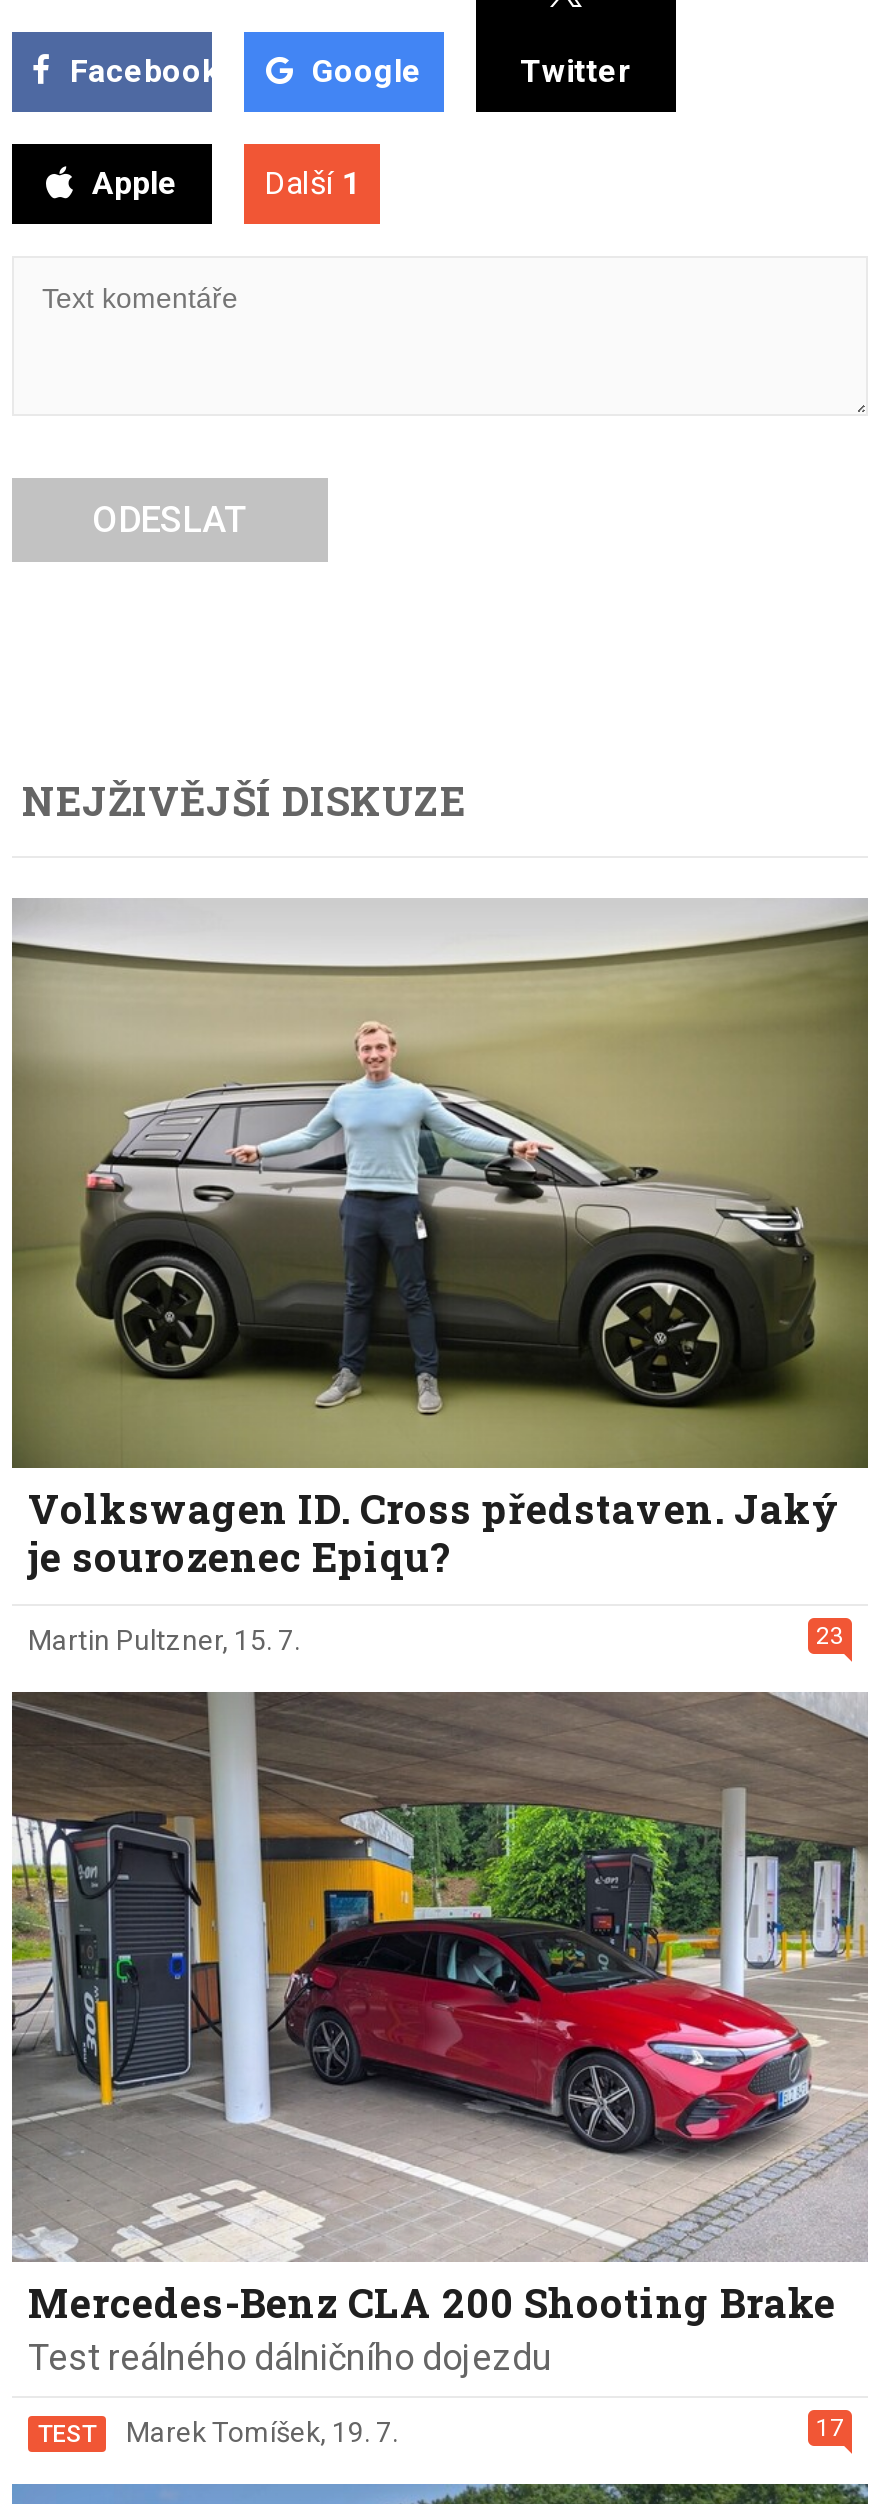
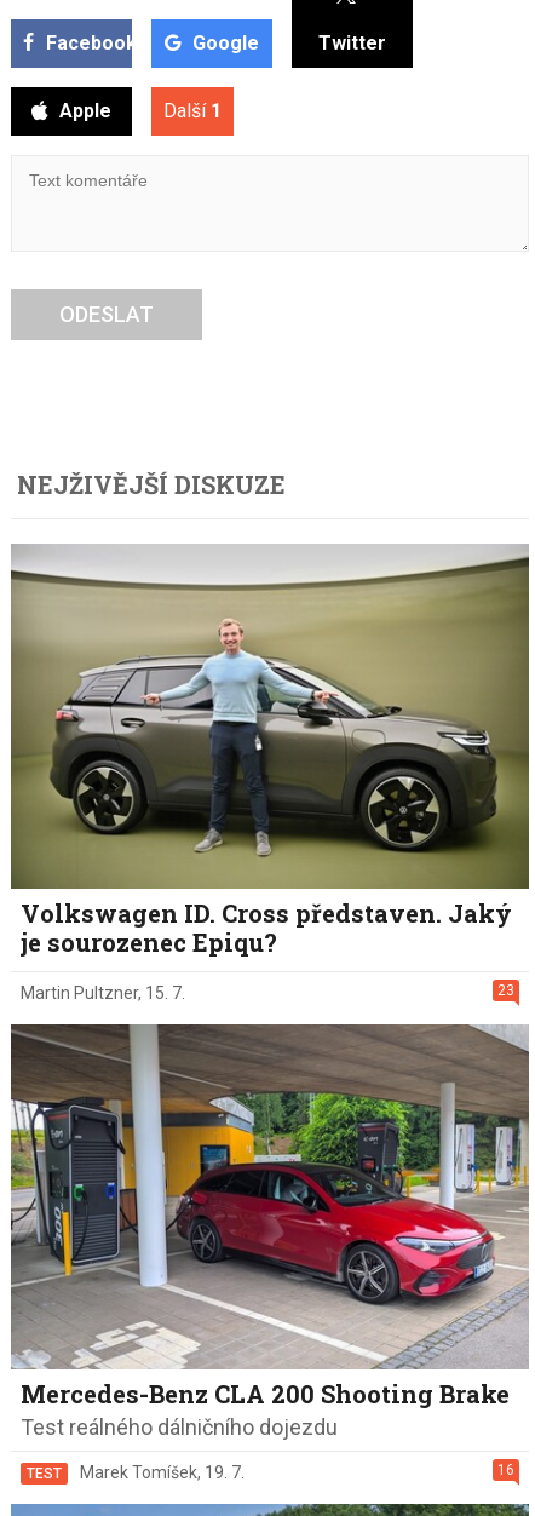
- 17
+ 16
